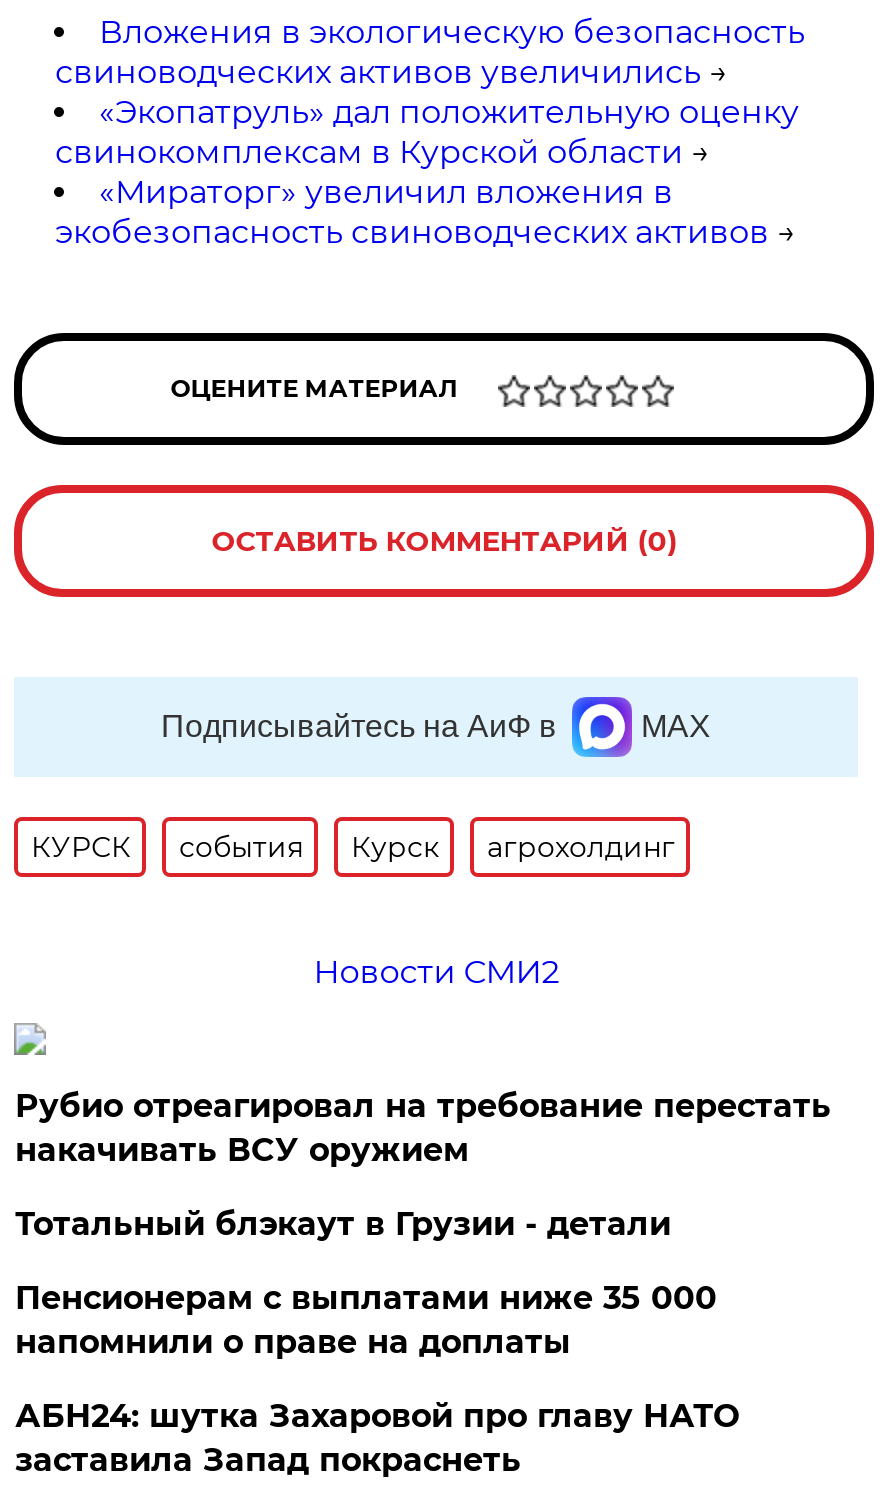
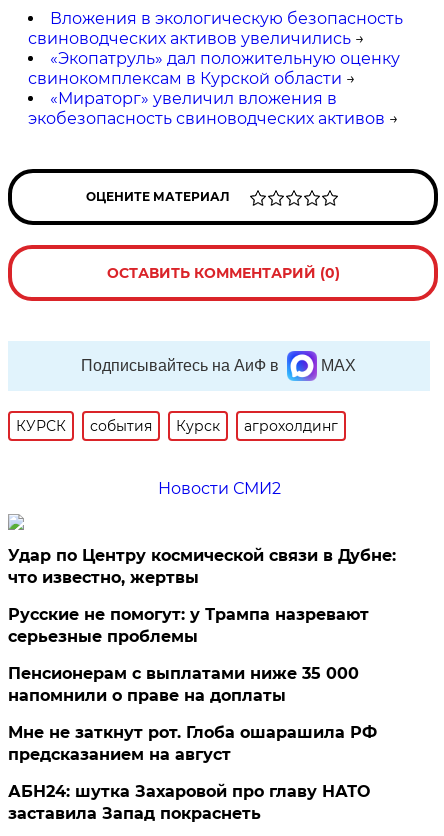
- Рубио отреагировал на требование перестать
- накачивать ВСУ оружием
+ Удар по Центру космической связи в Дубне:
+ что известно, жертвы

- Тотальный блэкаут в Грузии - детали
+ Русские не помогут: у Трампа назревают
+ серьезные проблемы

+ Мне не заткнут рот. Глоба ошарашила РФ
+ предсказанием на август
